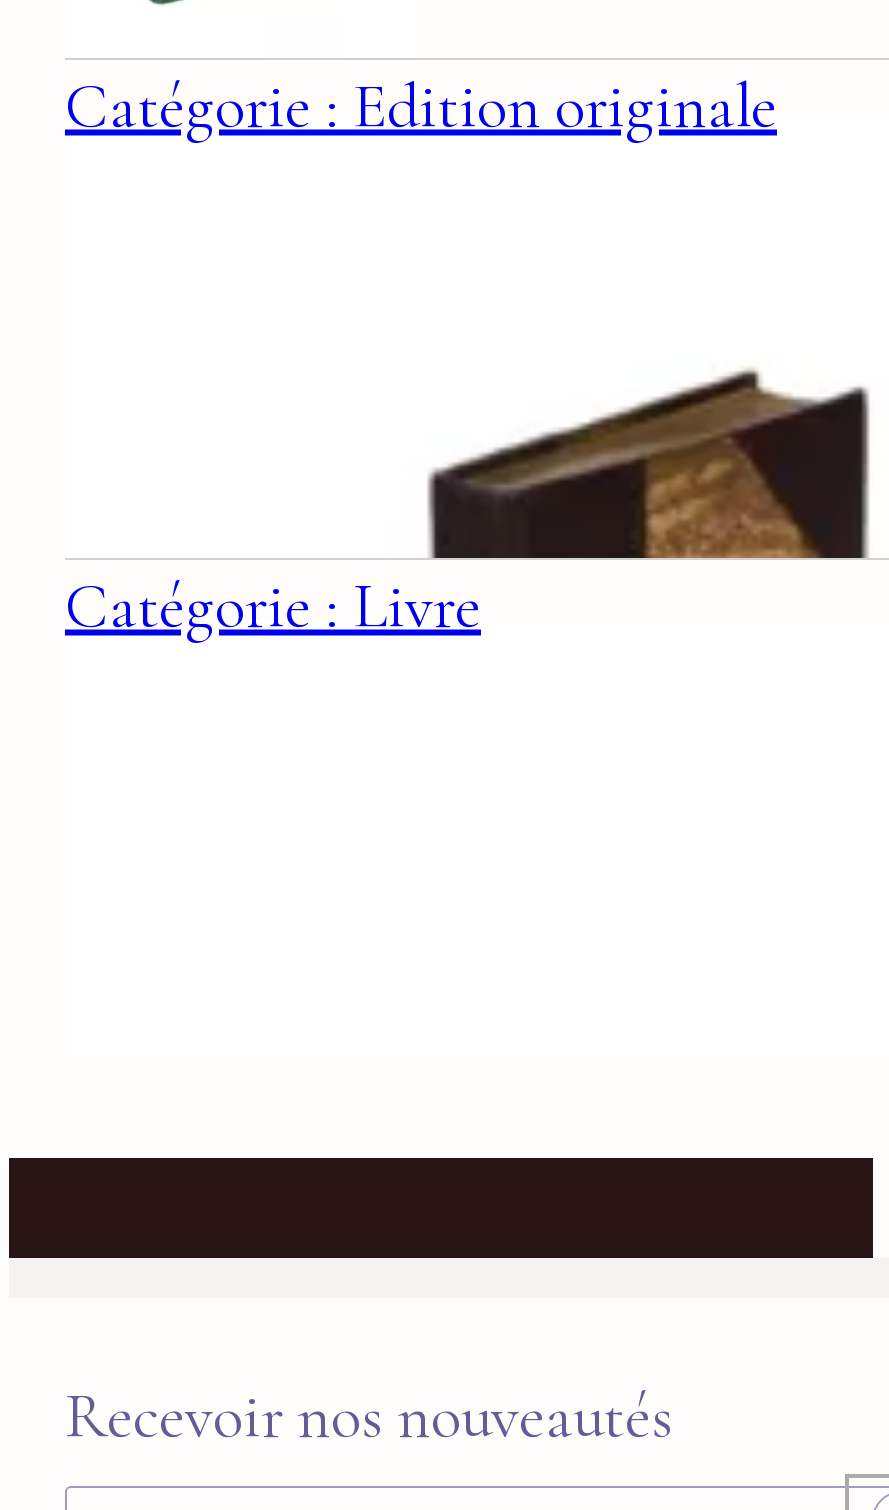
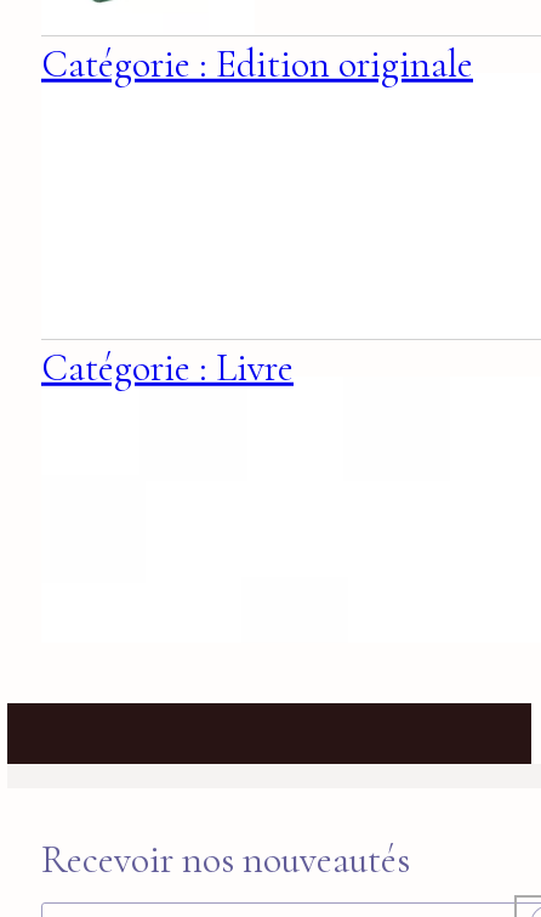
- [image]
